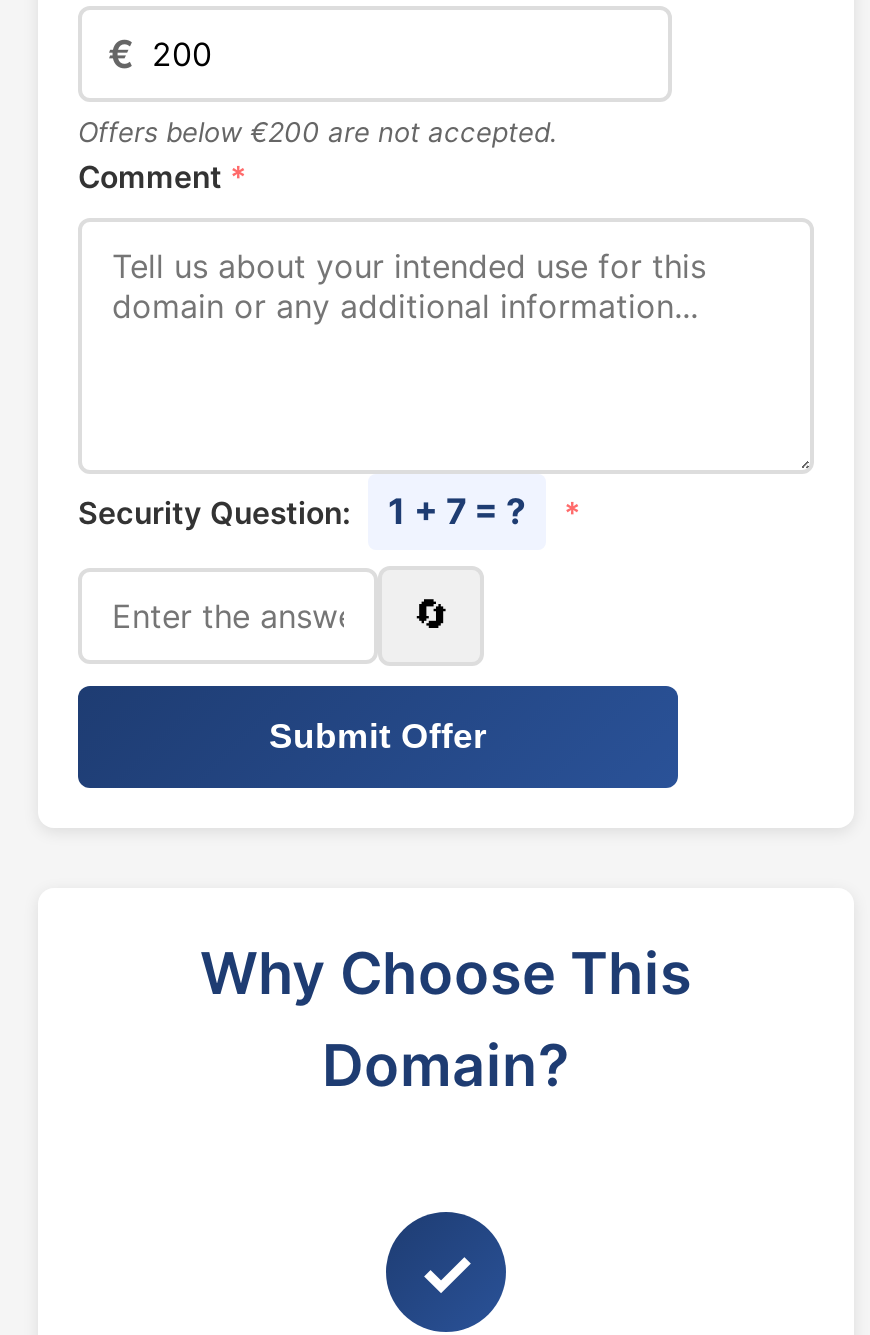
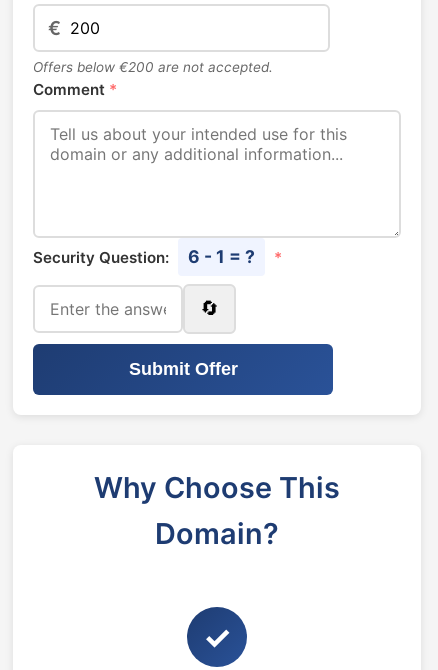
- 1 + 7 = ?
+ 6 - 1 = ?
